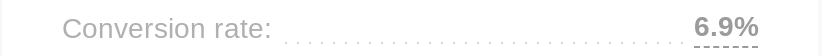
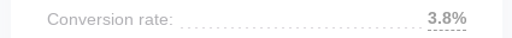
- 6.9%
+ 3.8%
